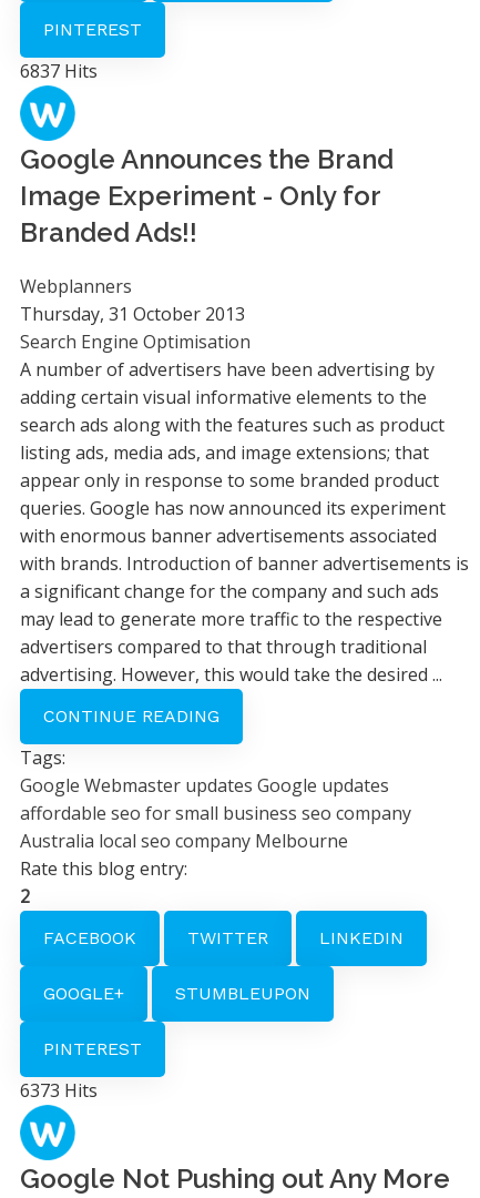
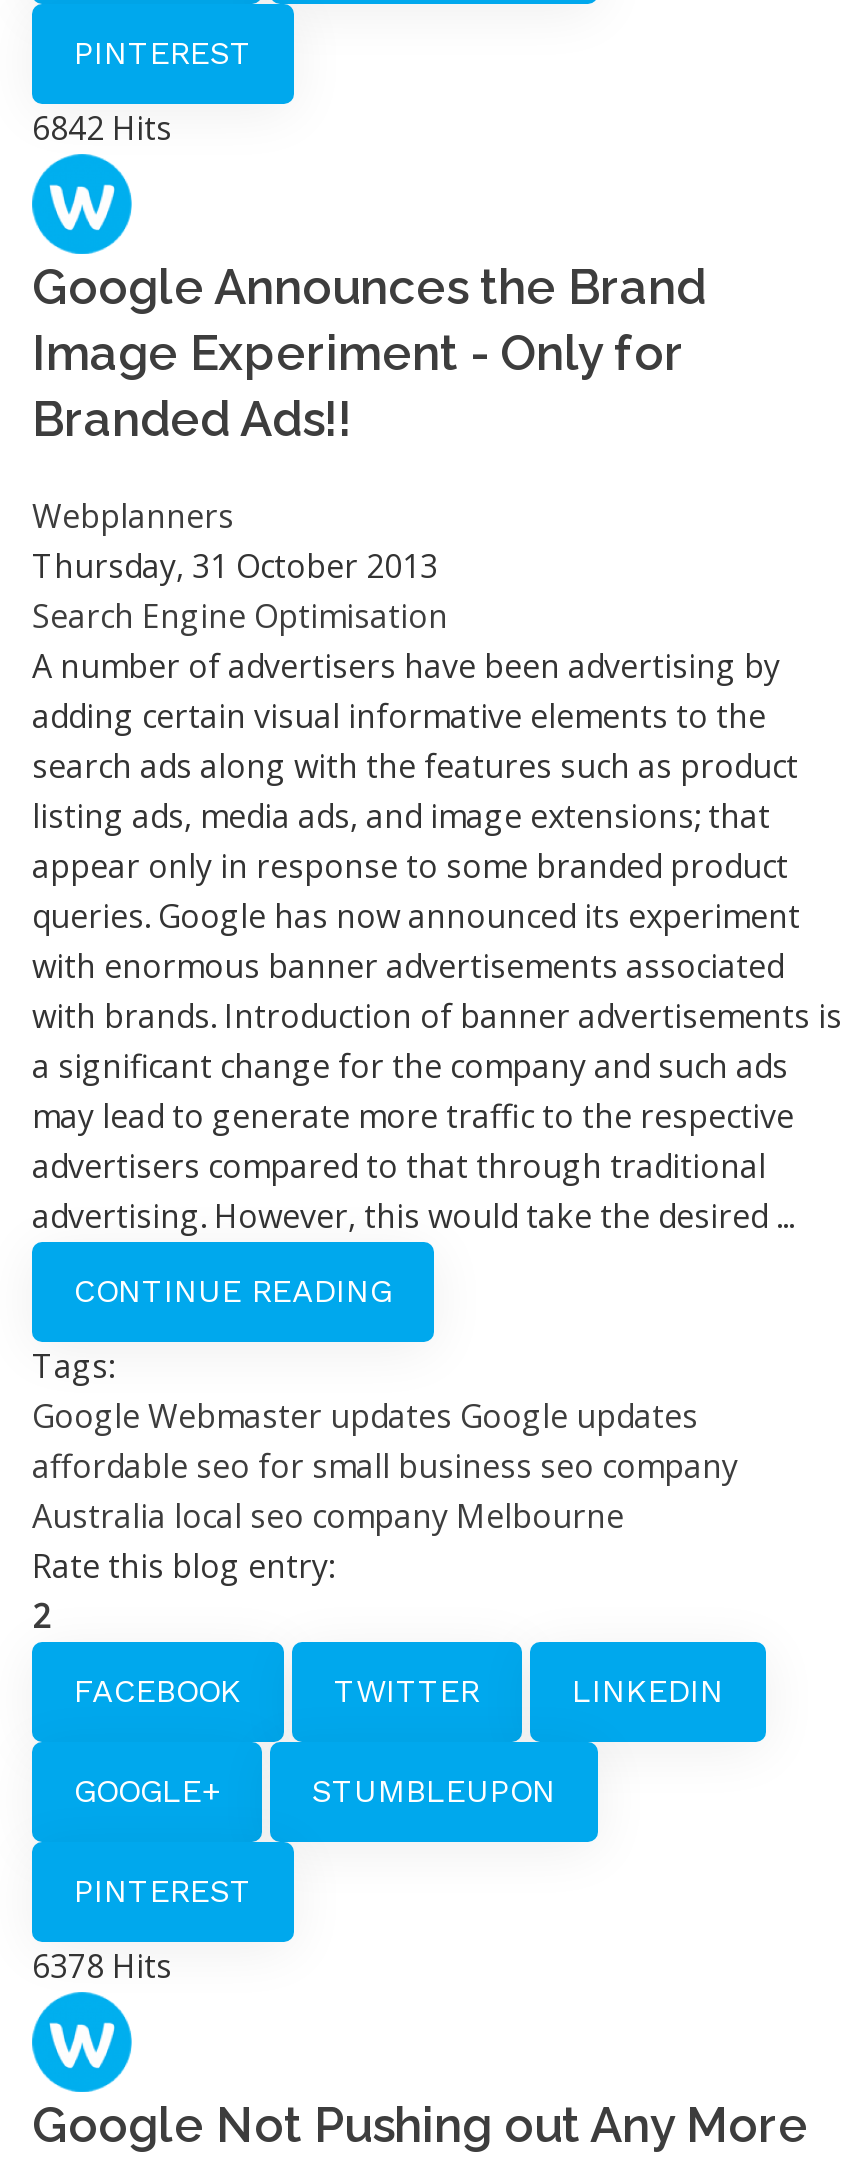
- 6837 Hits
+ 6842 Hits

- 6373 Hits
+ 6378 Hits
